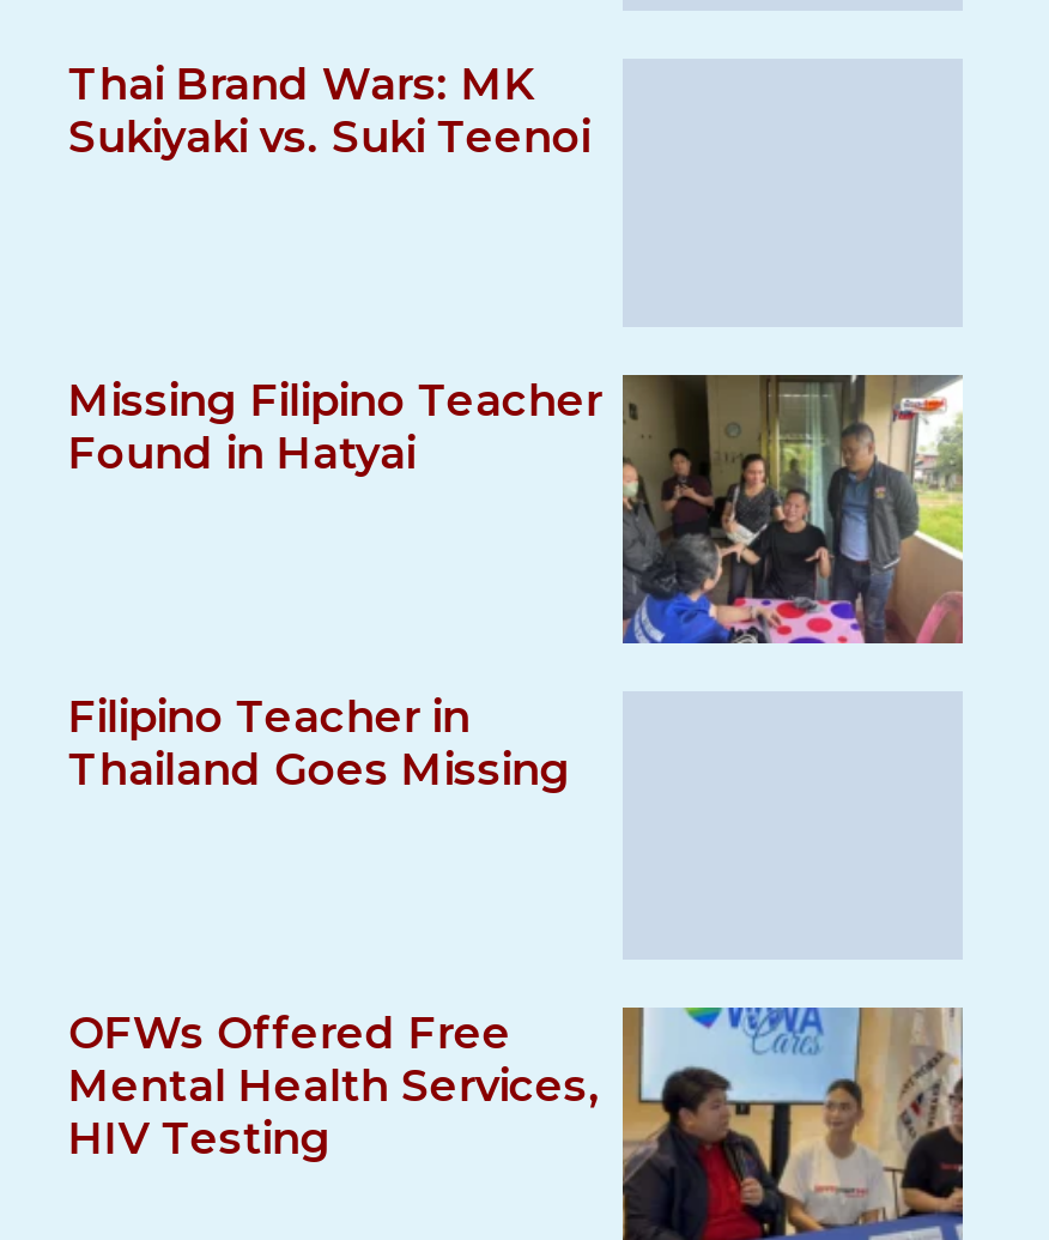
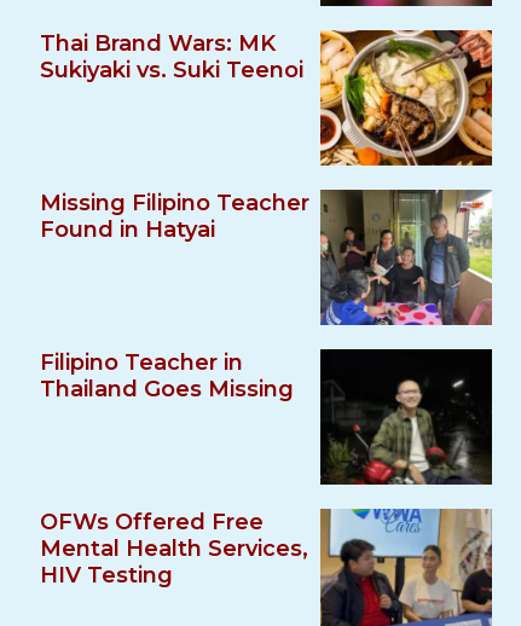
+ [image]

+ [image]
